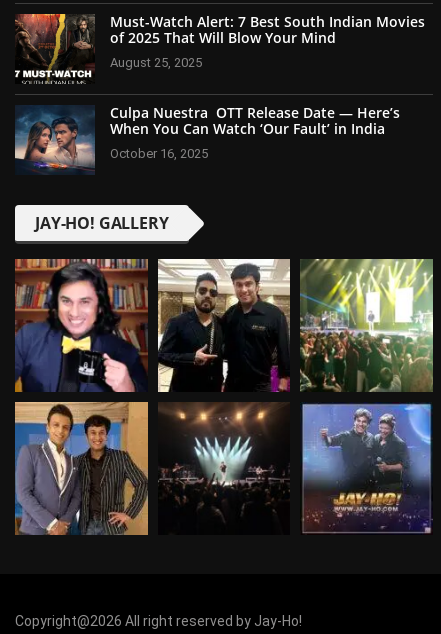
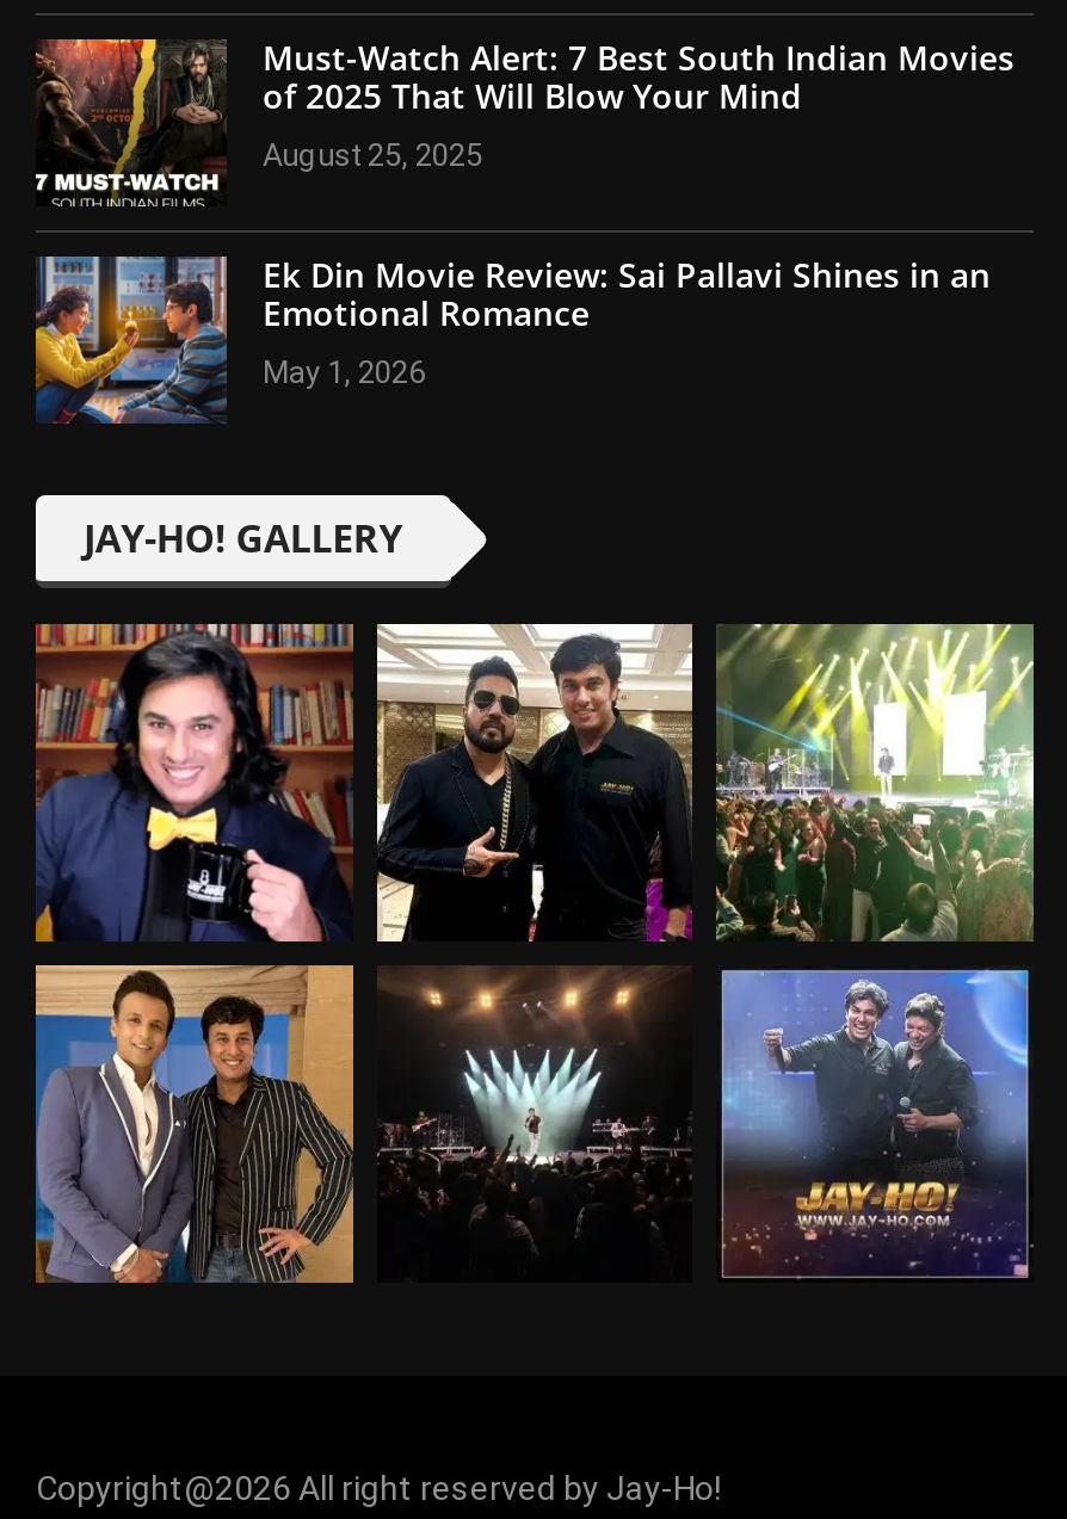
- [image]
- Culpa Nuestra OTT Release Date — Here’s
- When You Can Watch ‘Our Fault’ in India
- October 16, 2025
+ [image]
+ Ek Din Movie Review: Sai Pallavi Shines in an
+ Emotional Romance
+ May 1, 2026
